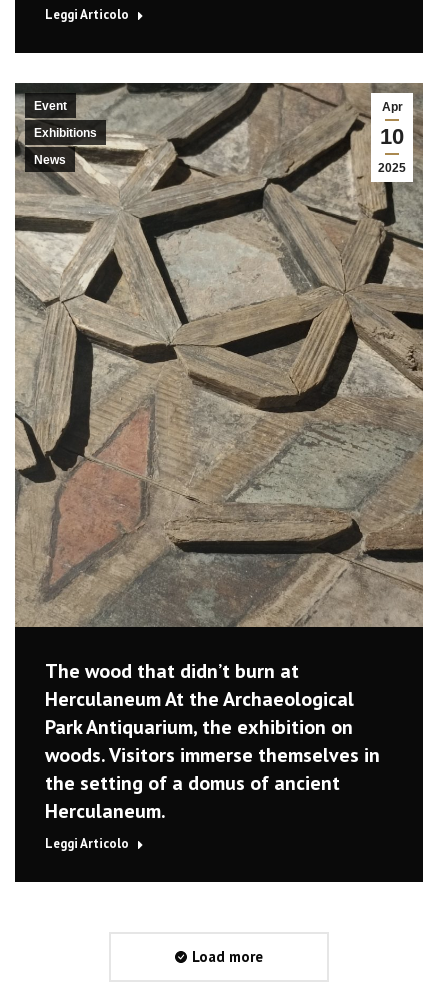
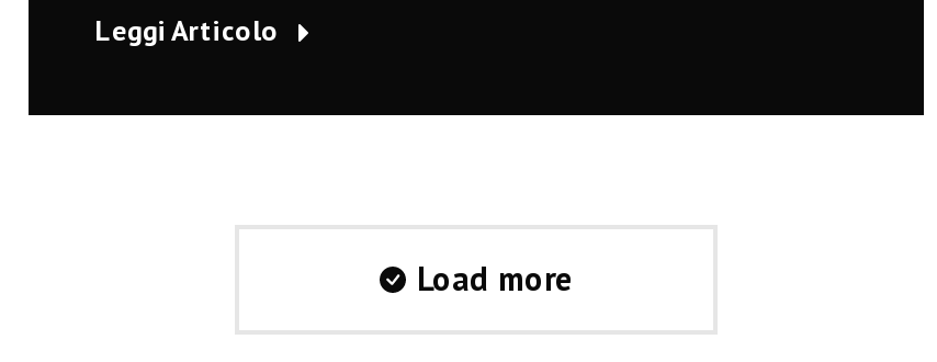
- [image]
- Apr
- 10
- 2025

- Event
- Exhibitions
- News

- The wood that didn’t burn at
- Herculaneum At the Archaeological
- Park Antiquarium, the exhibition on
- woods. Visitors immerse themselves in
- the setting of a domus of ancient
- Herculaneum.
- Leggi Articolo
